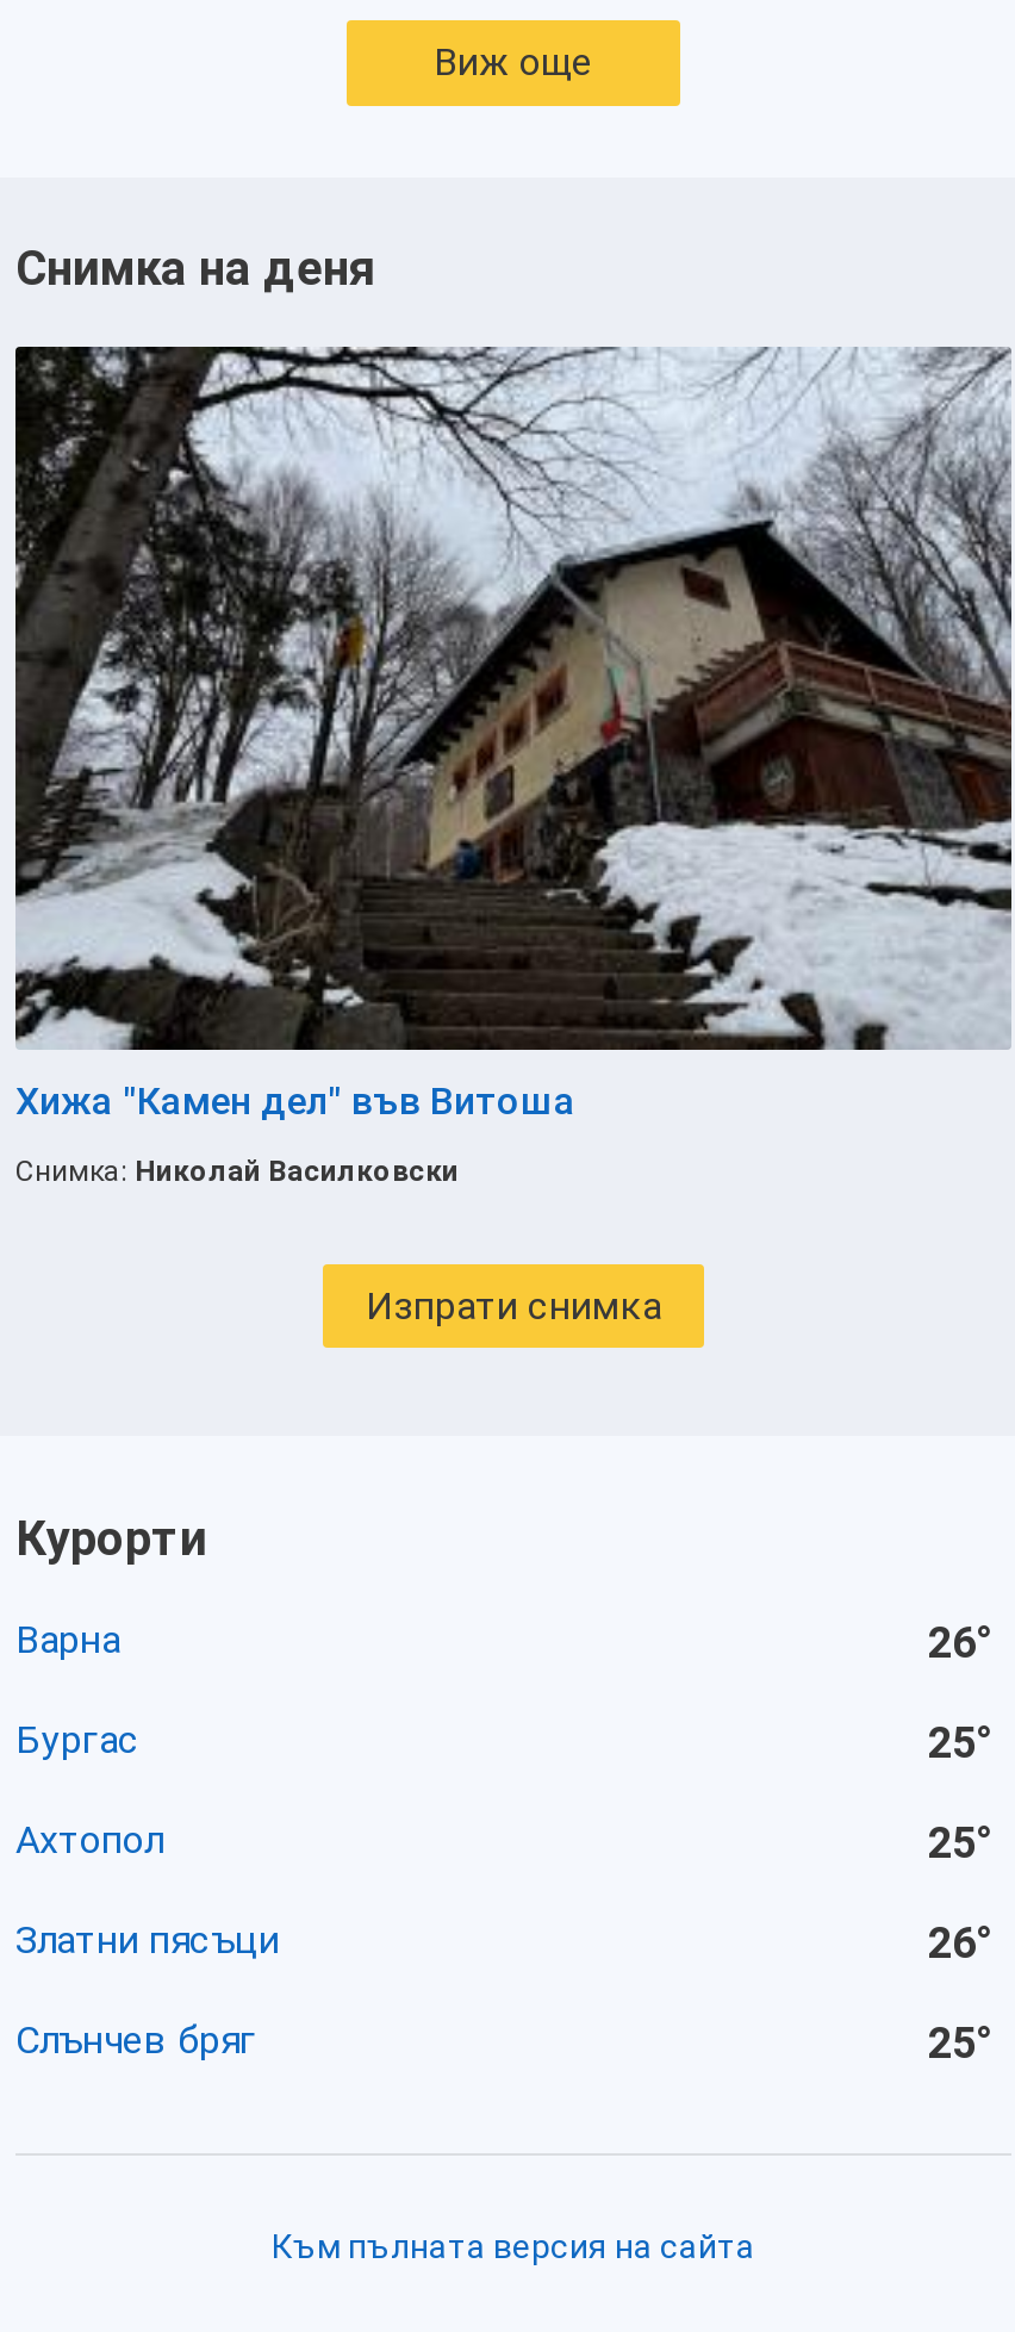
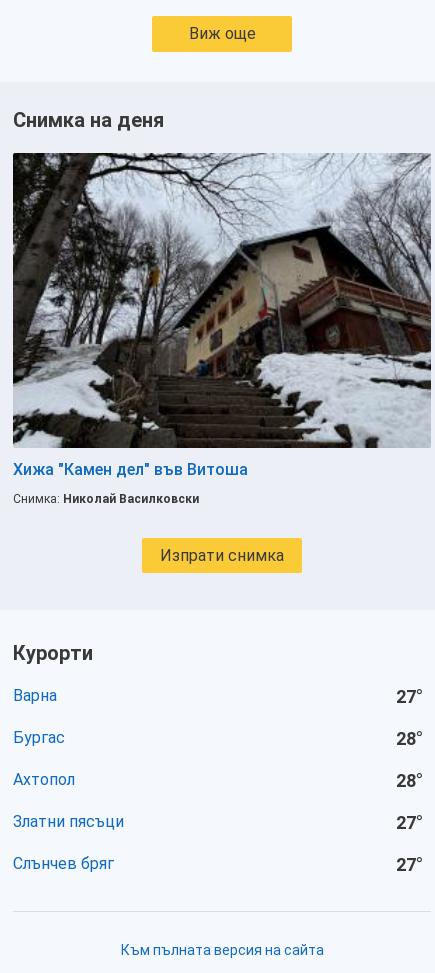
- 26°
+ 27°

- 25°
+ 28°

- 25°
+ 28°

- 26°
+ 27°

- 25°
+ 27°
